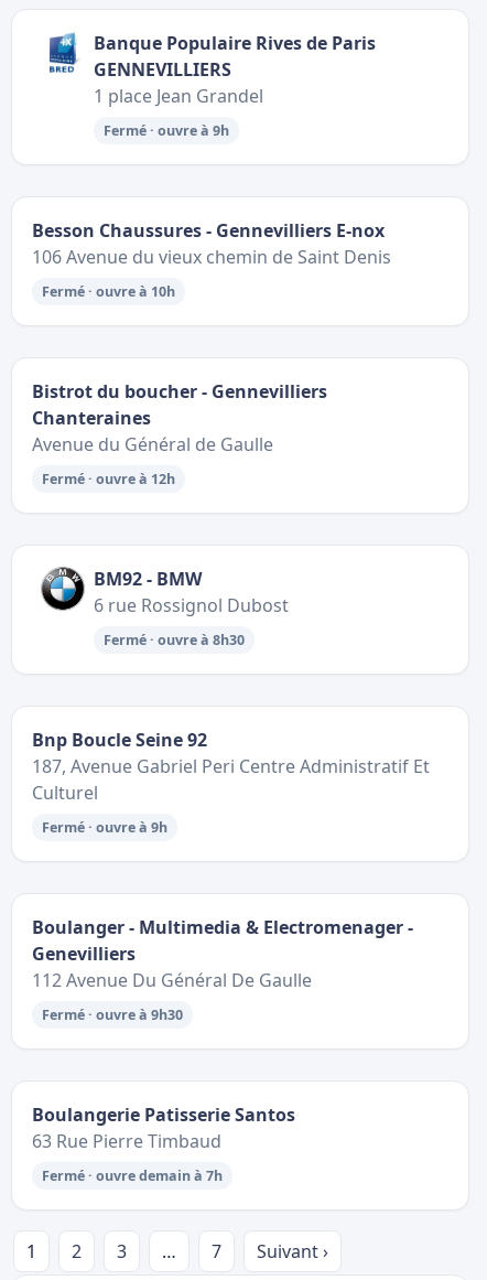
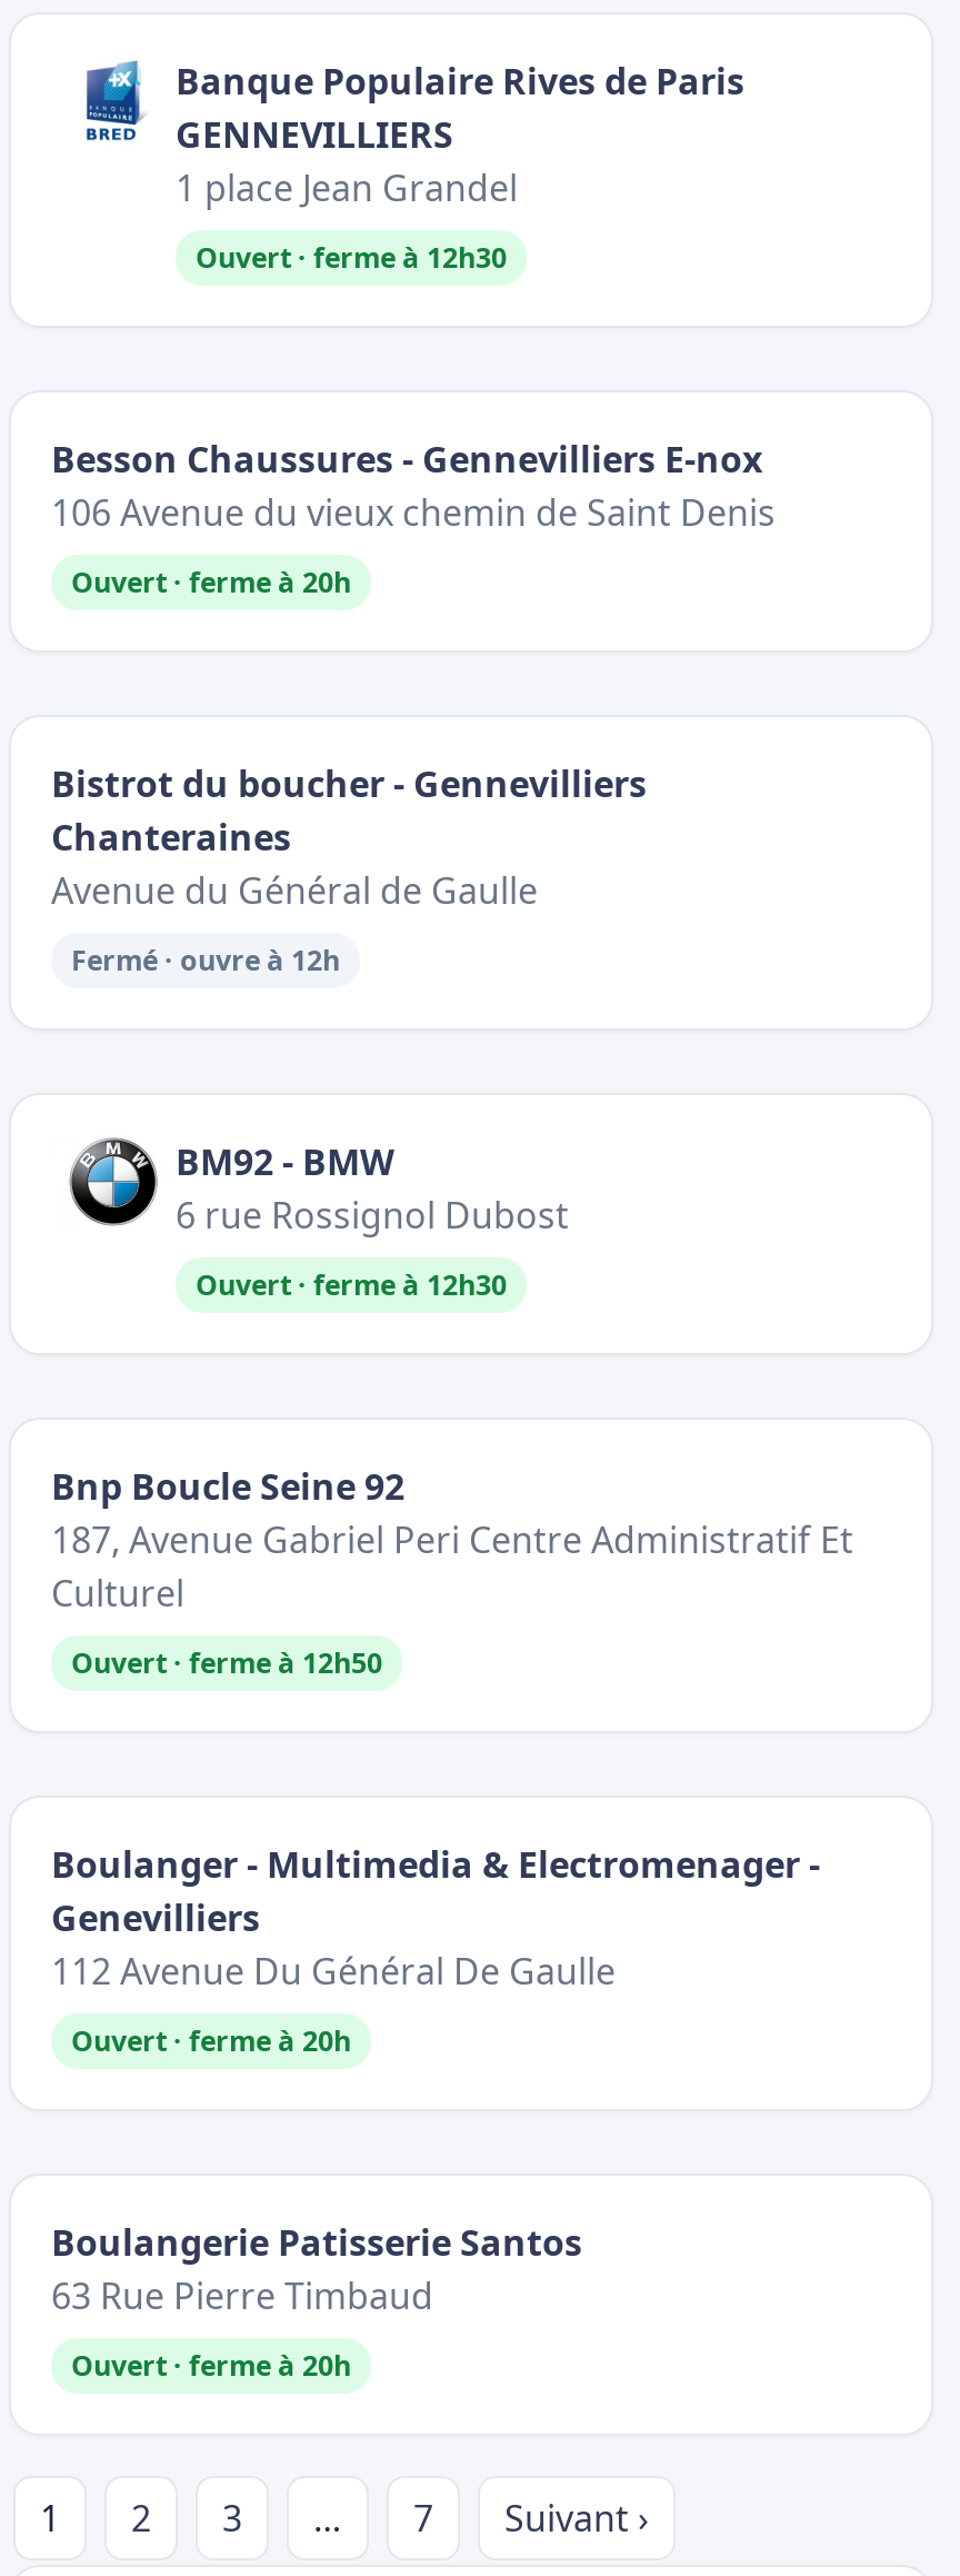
- Fermé · ouvre à 9h
+ Ouvert · ferme à 12h30

- Fermé · ouvre à 10h
+ Ouvert · ferme à 20h

- Fermé · ouvre à 8h30
+ Ouvert · ferme à 12h30

- Fermé · ouvre à 9h
+ Ouvert · ferme à 12h50

- Fermé · ouvre à 9h30
+ Ouvert · ferme à 20h

- Fermé · ouvre demain à 7h
+ Ouvert · ferme à 20h
